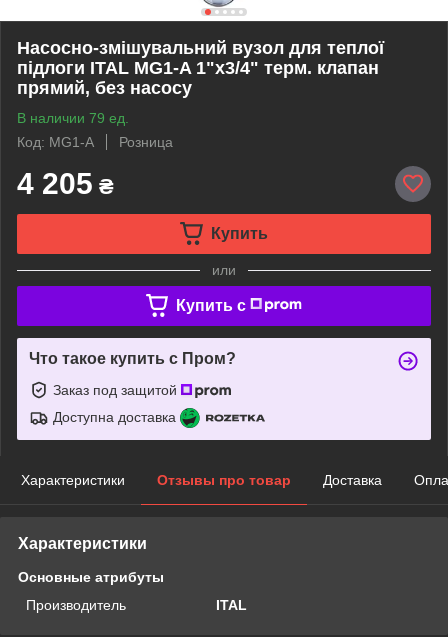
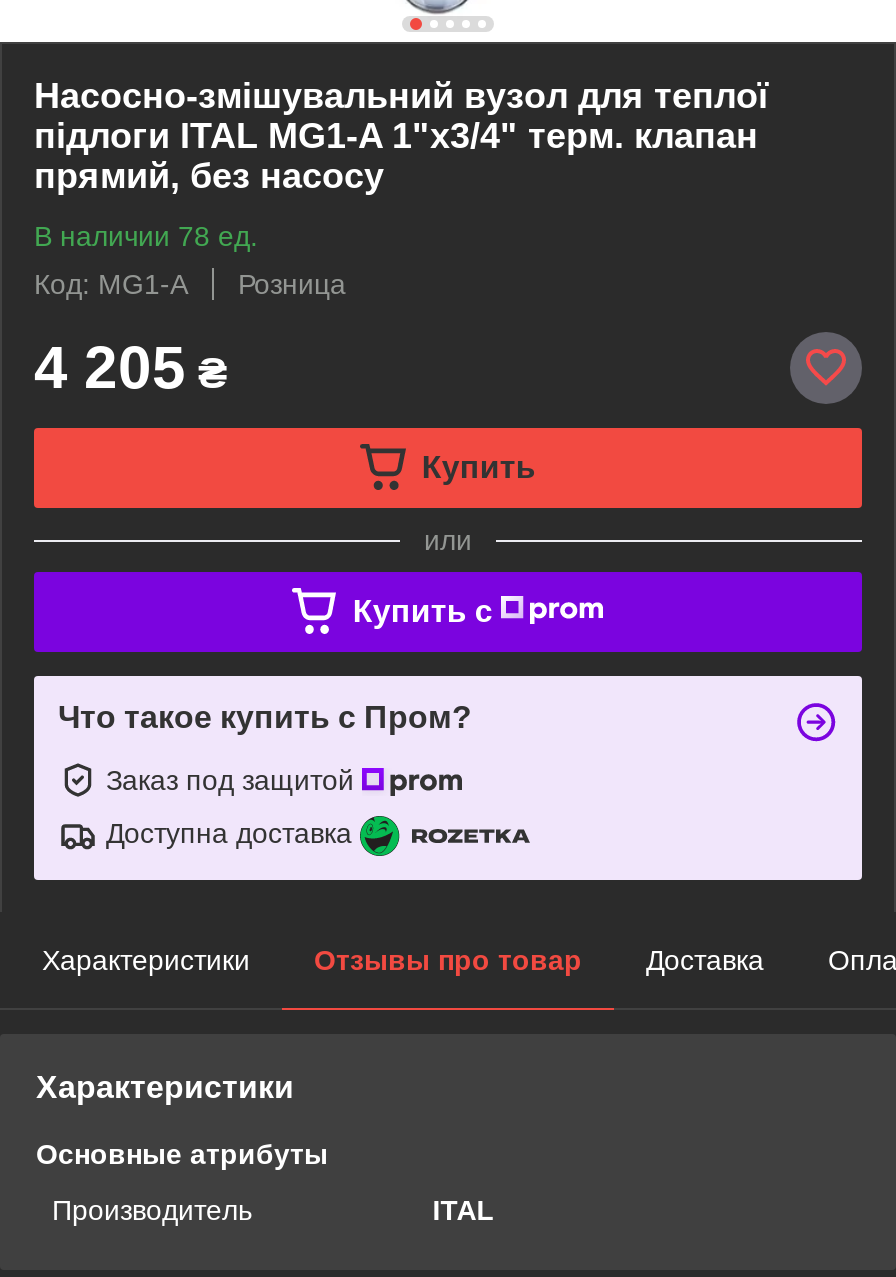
- В наличии 79 ед.
+ В наличии 78 ед.
